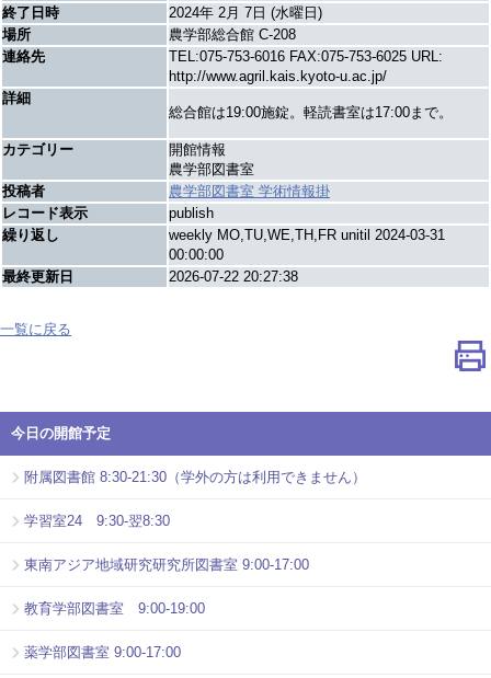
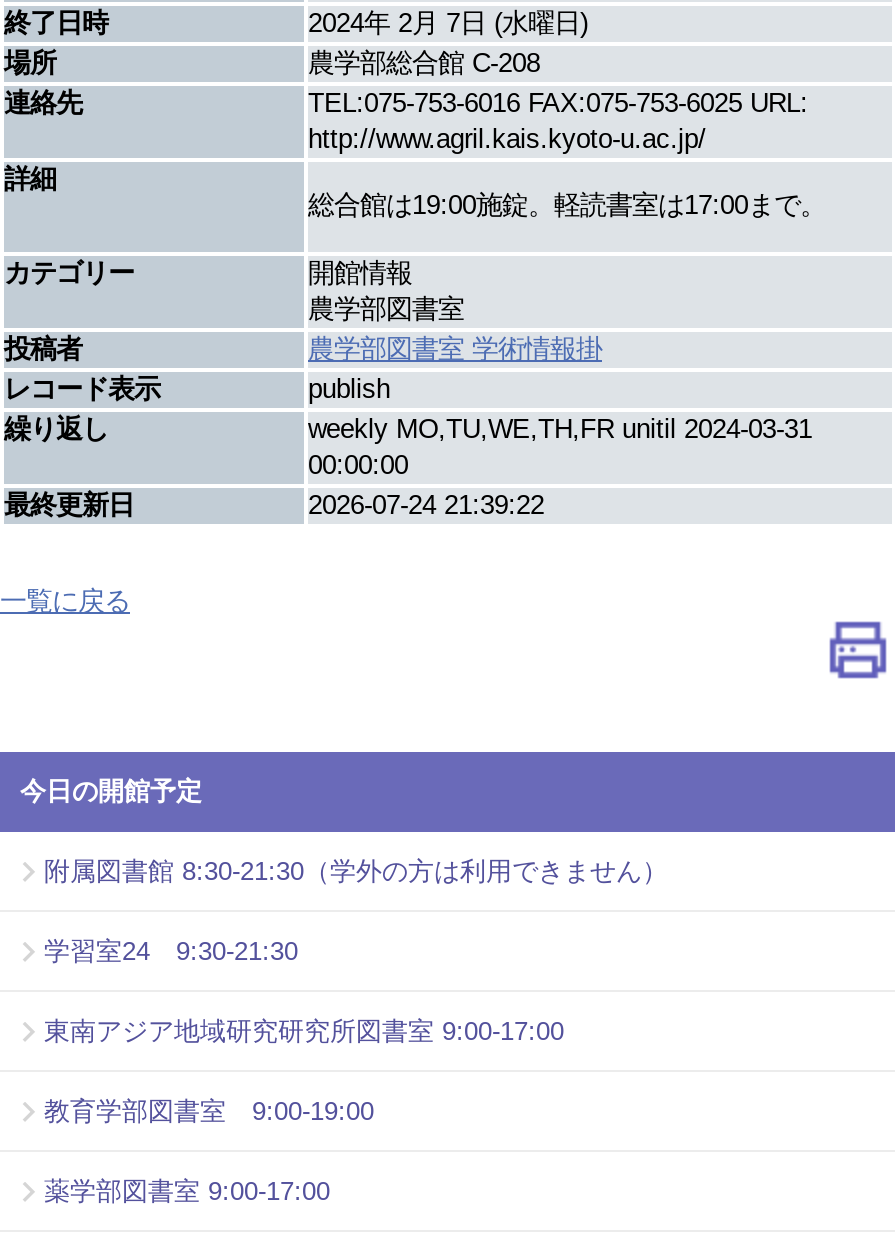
- 2026-07-22 20:27:38
+ 2026-07-24 21:39:22

- 学習室24 9:30-翌8:30
+ 学習室24 9:30-21:30
